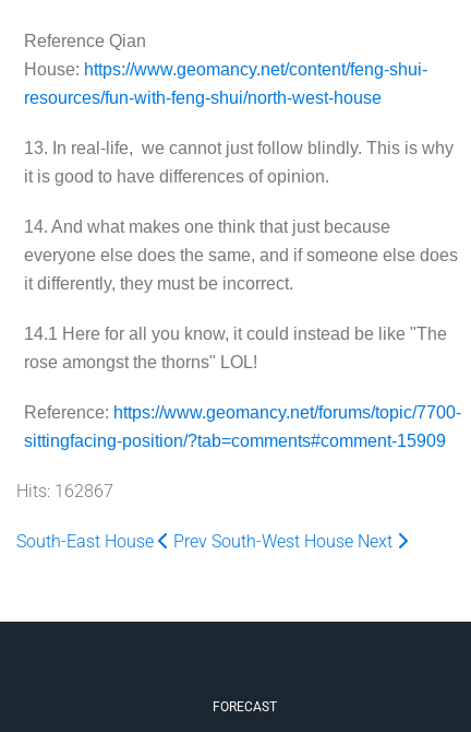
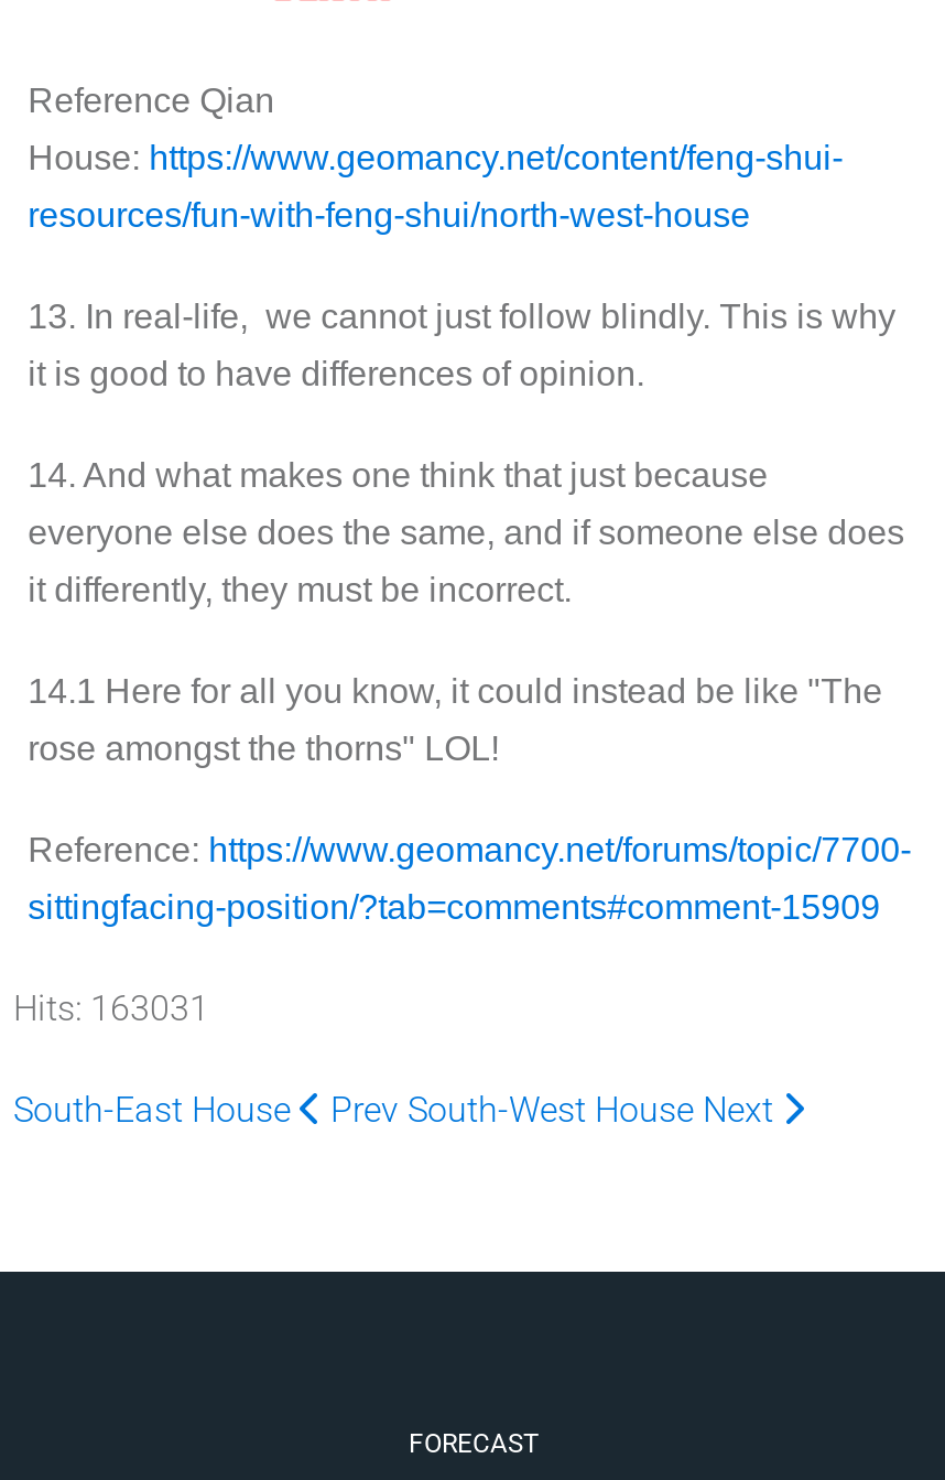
- Hits: 162867
+ Hits: 163031
